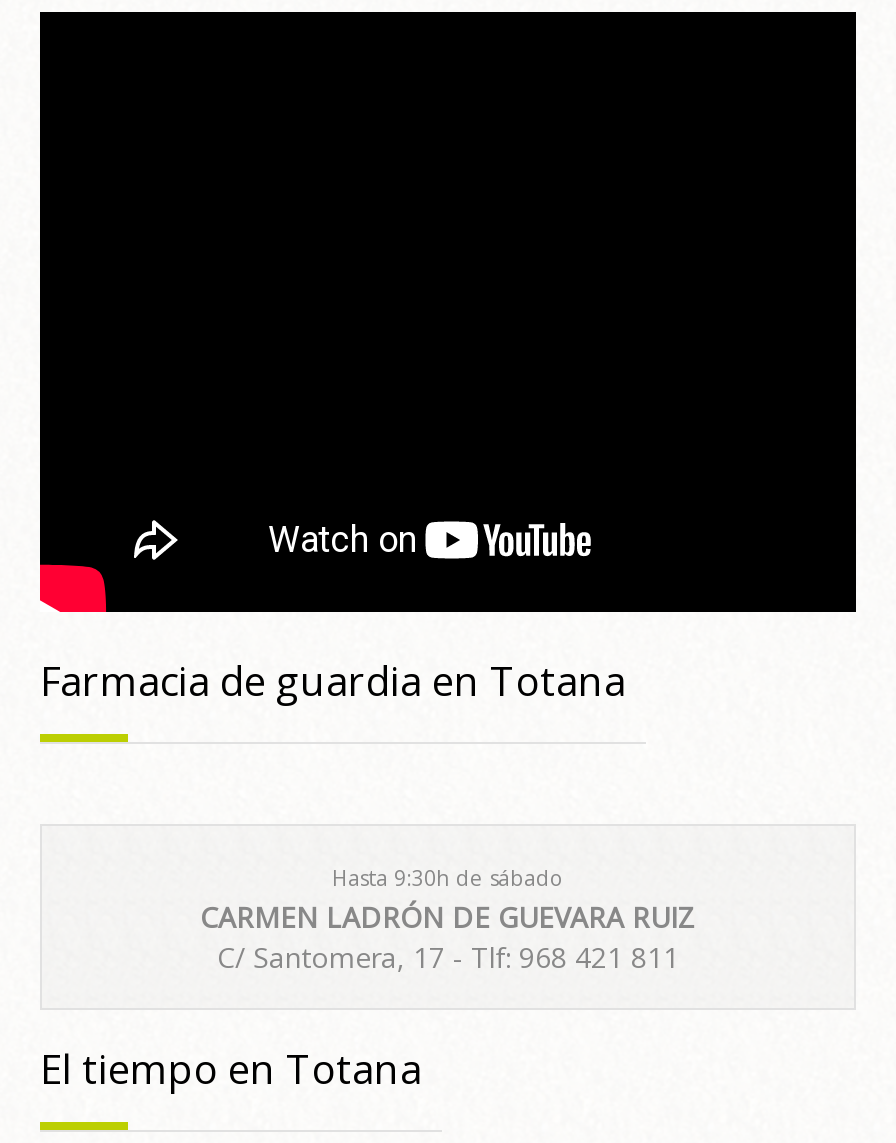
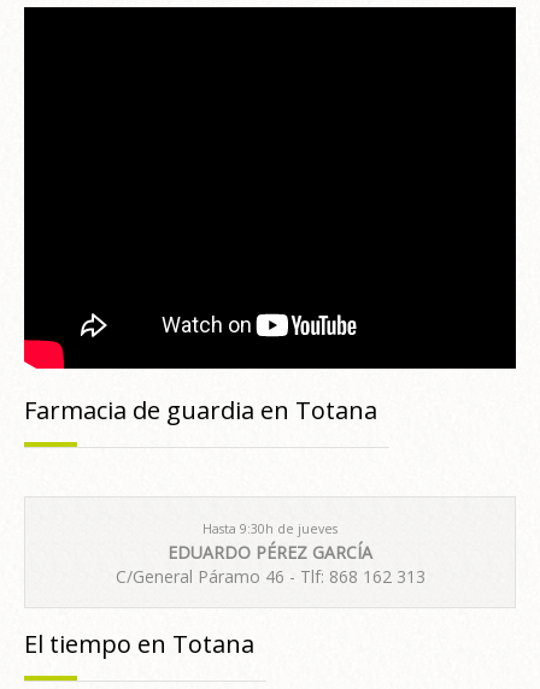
- Hasta 9:30h de sábado
- CARMEN LADRÓN DE GUEVARA RUIZ
- C/ Santomera, 17 - Tlf: 968 421 811
+ Hasta 9:30h de jueves
+ EDUARDO PÉREZ GARCÍA
+ C/General Páramo 46 - Tlf: 868 162 313
